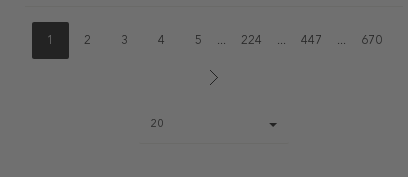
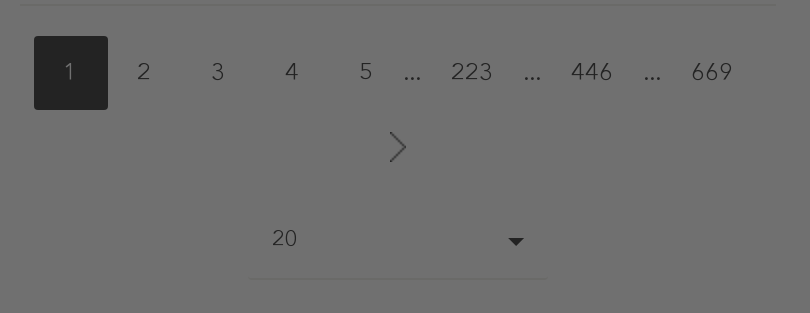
- 224
+ 223

- 447
+ 446

- 670
+ 669
